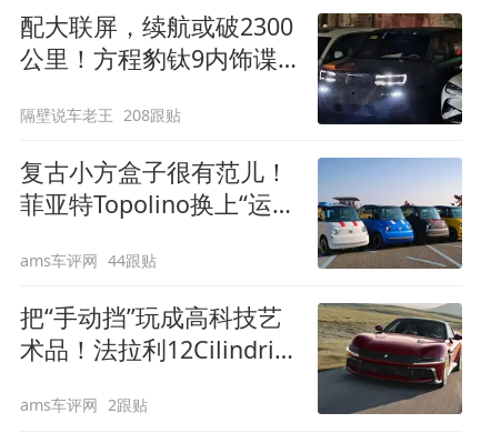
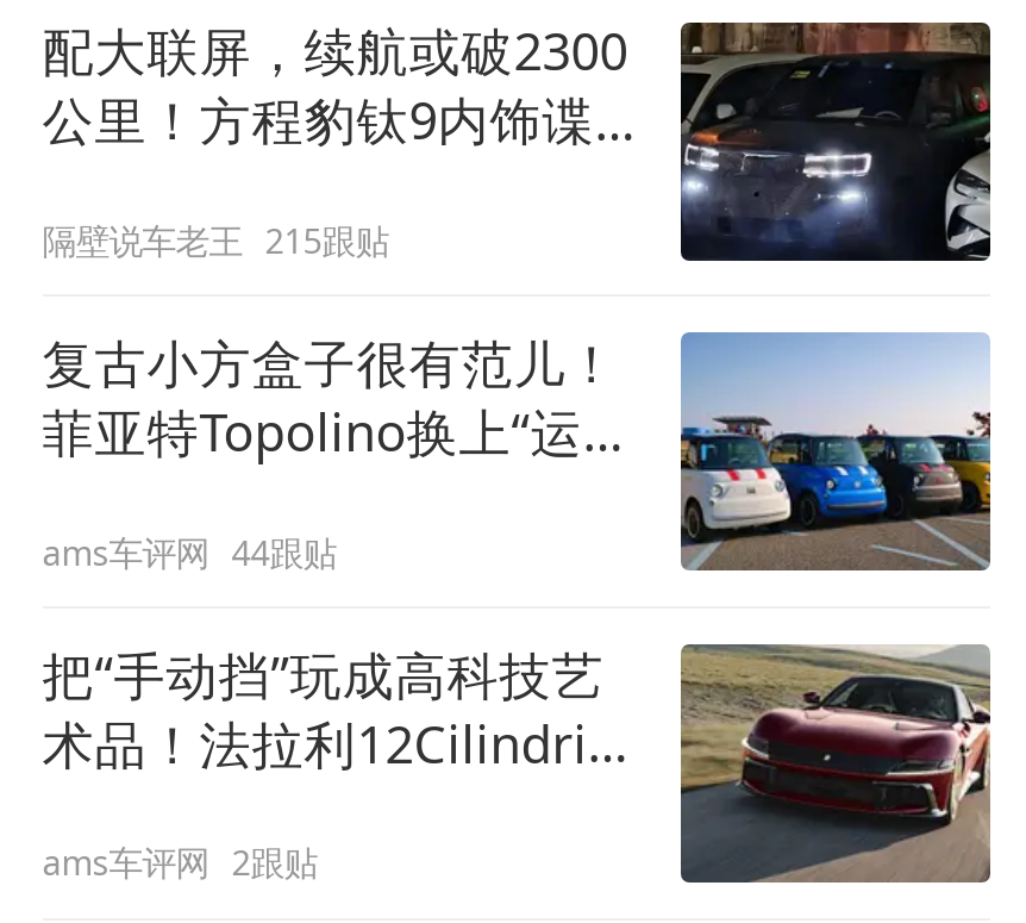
- 隔壁说车老王 208跟贴
+ 隔壁说车老王 215跟贴
